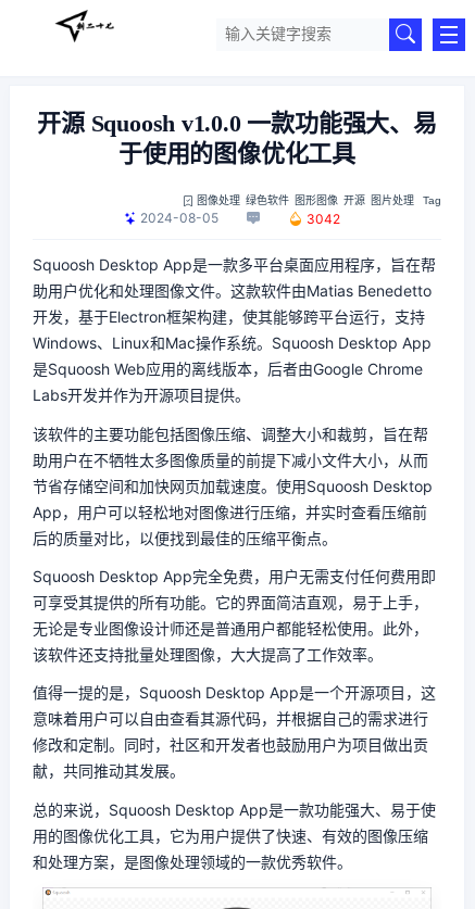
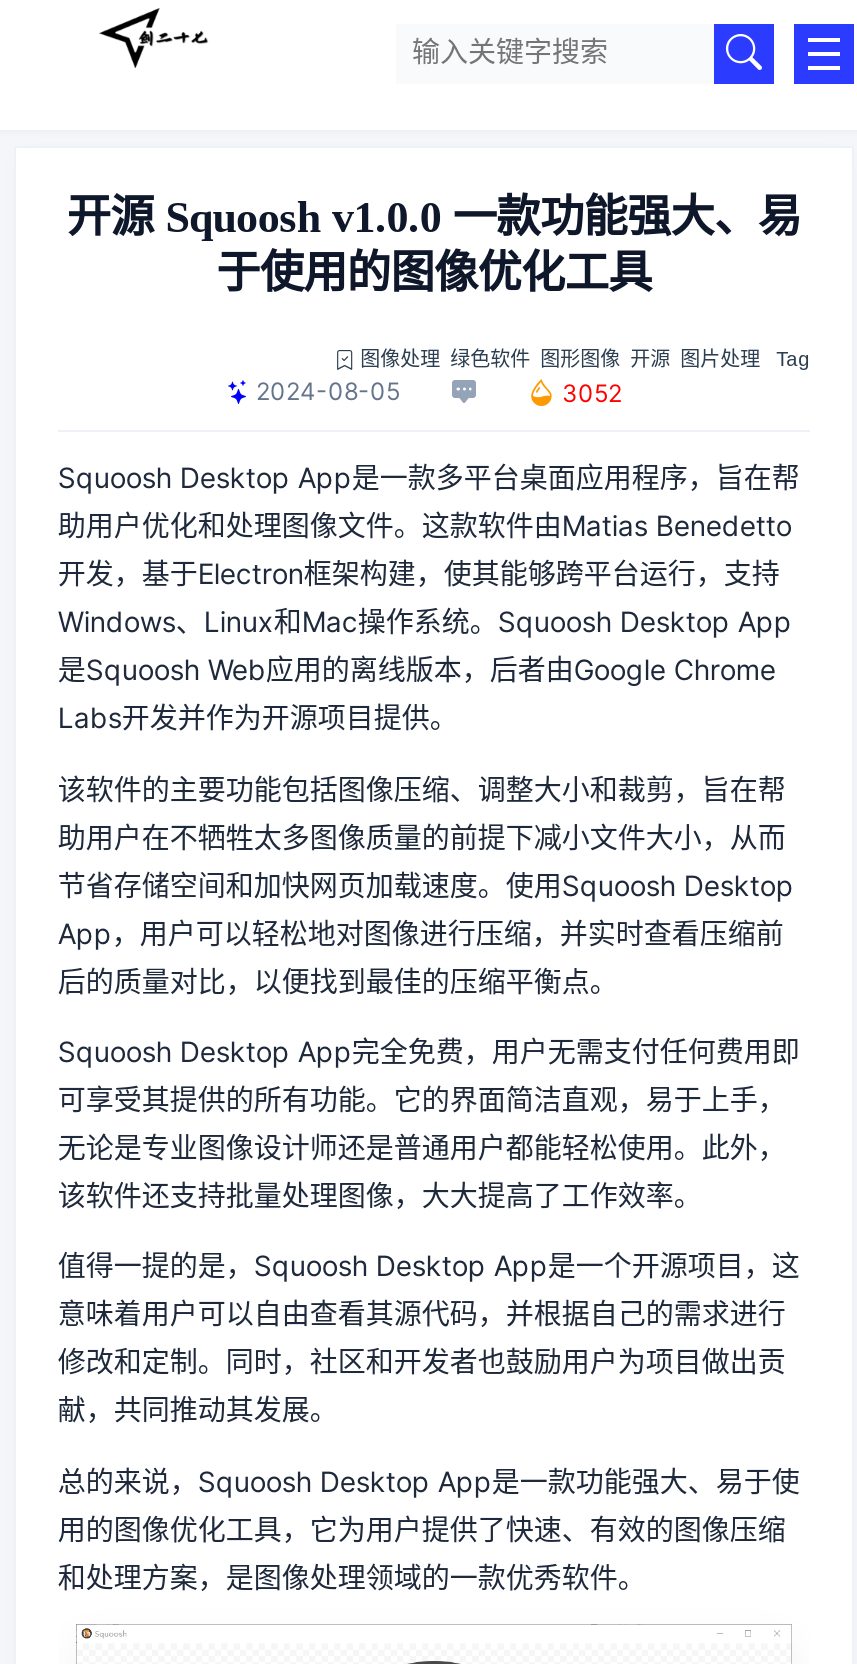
- 3042
+ 3052
